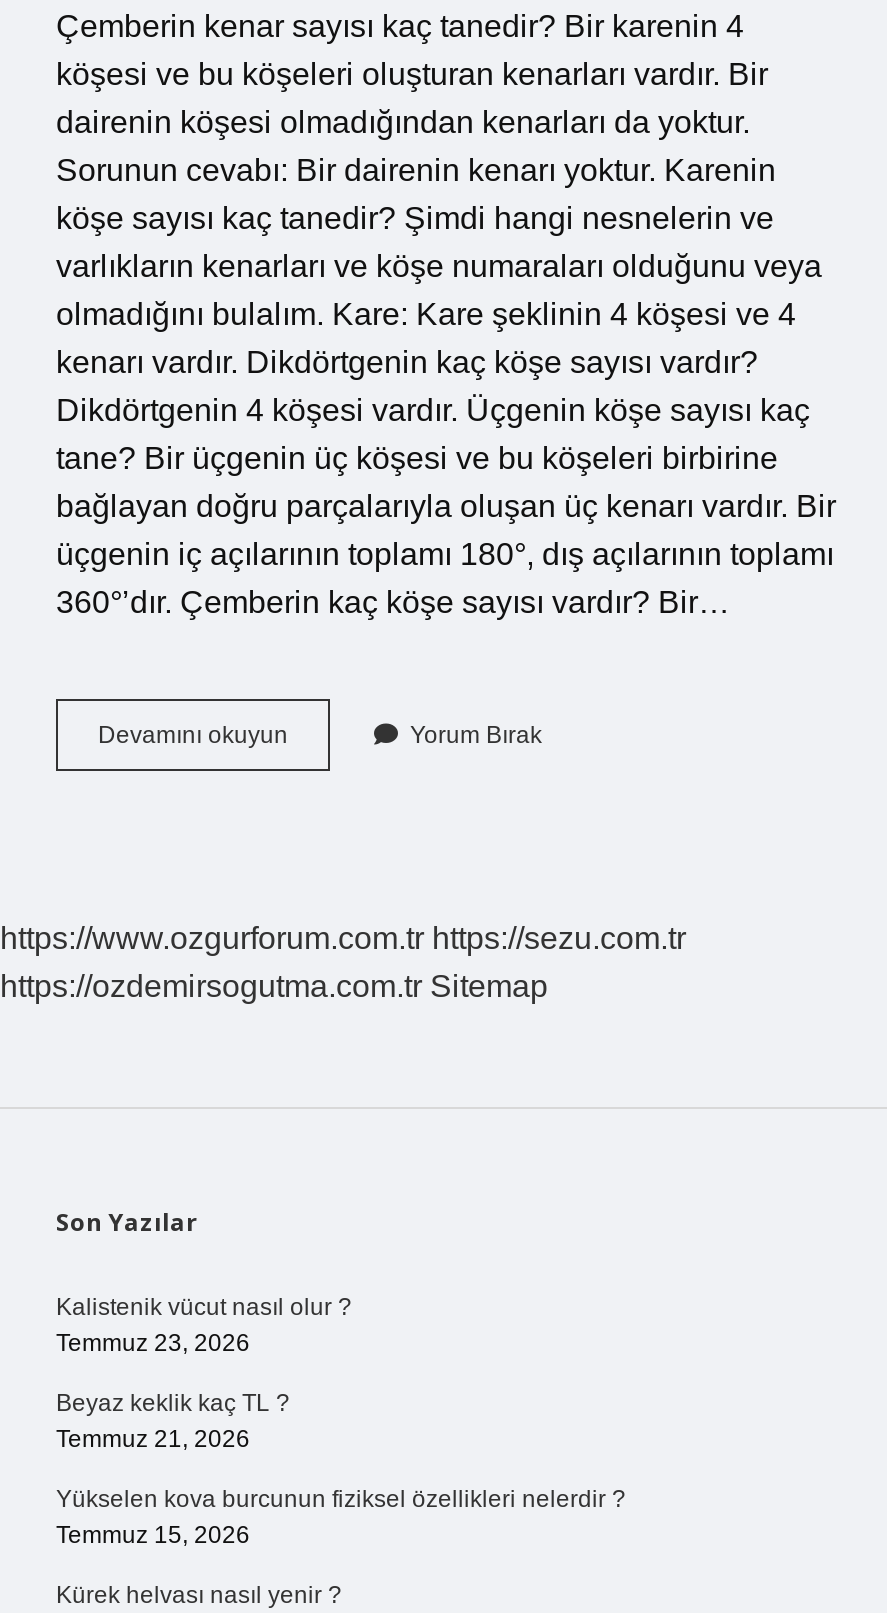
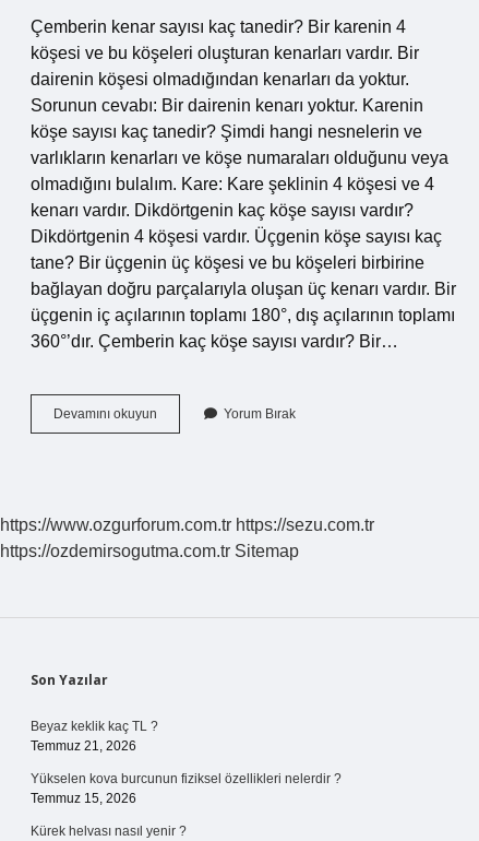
- Kalistenik vücut nasıl olur ?
- Temmuz 23, 2026
